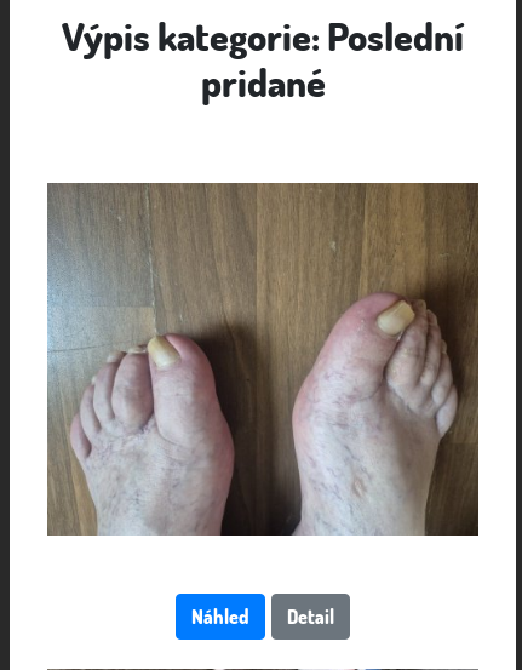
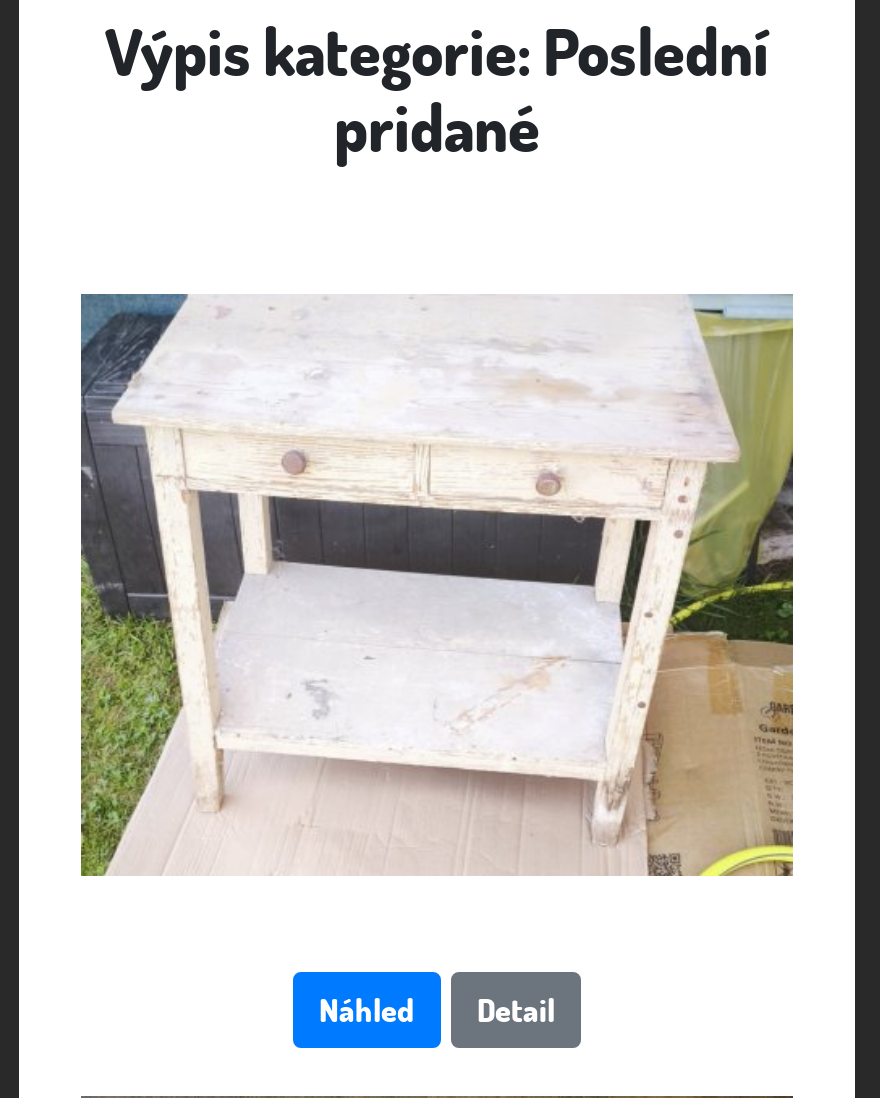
- [image]
+ [image]
